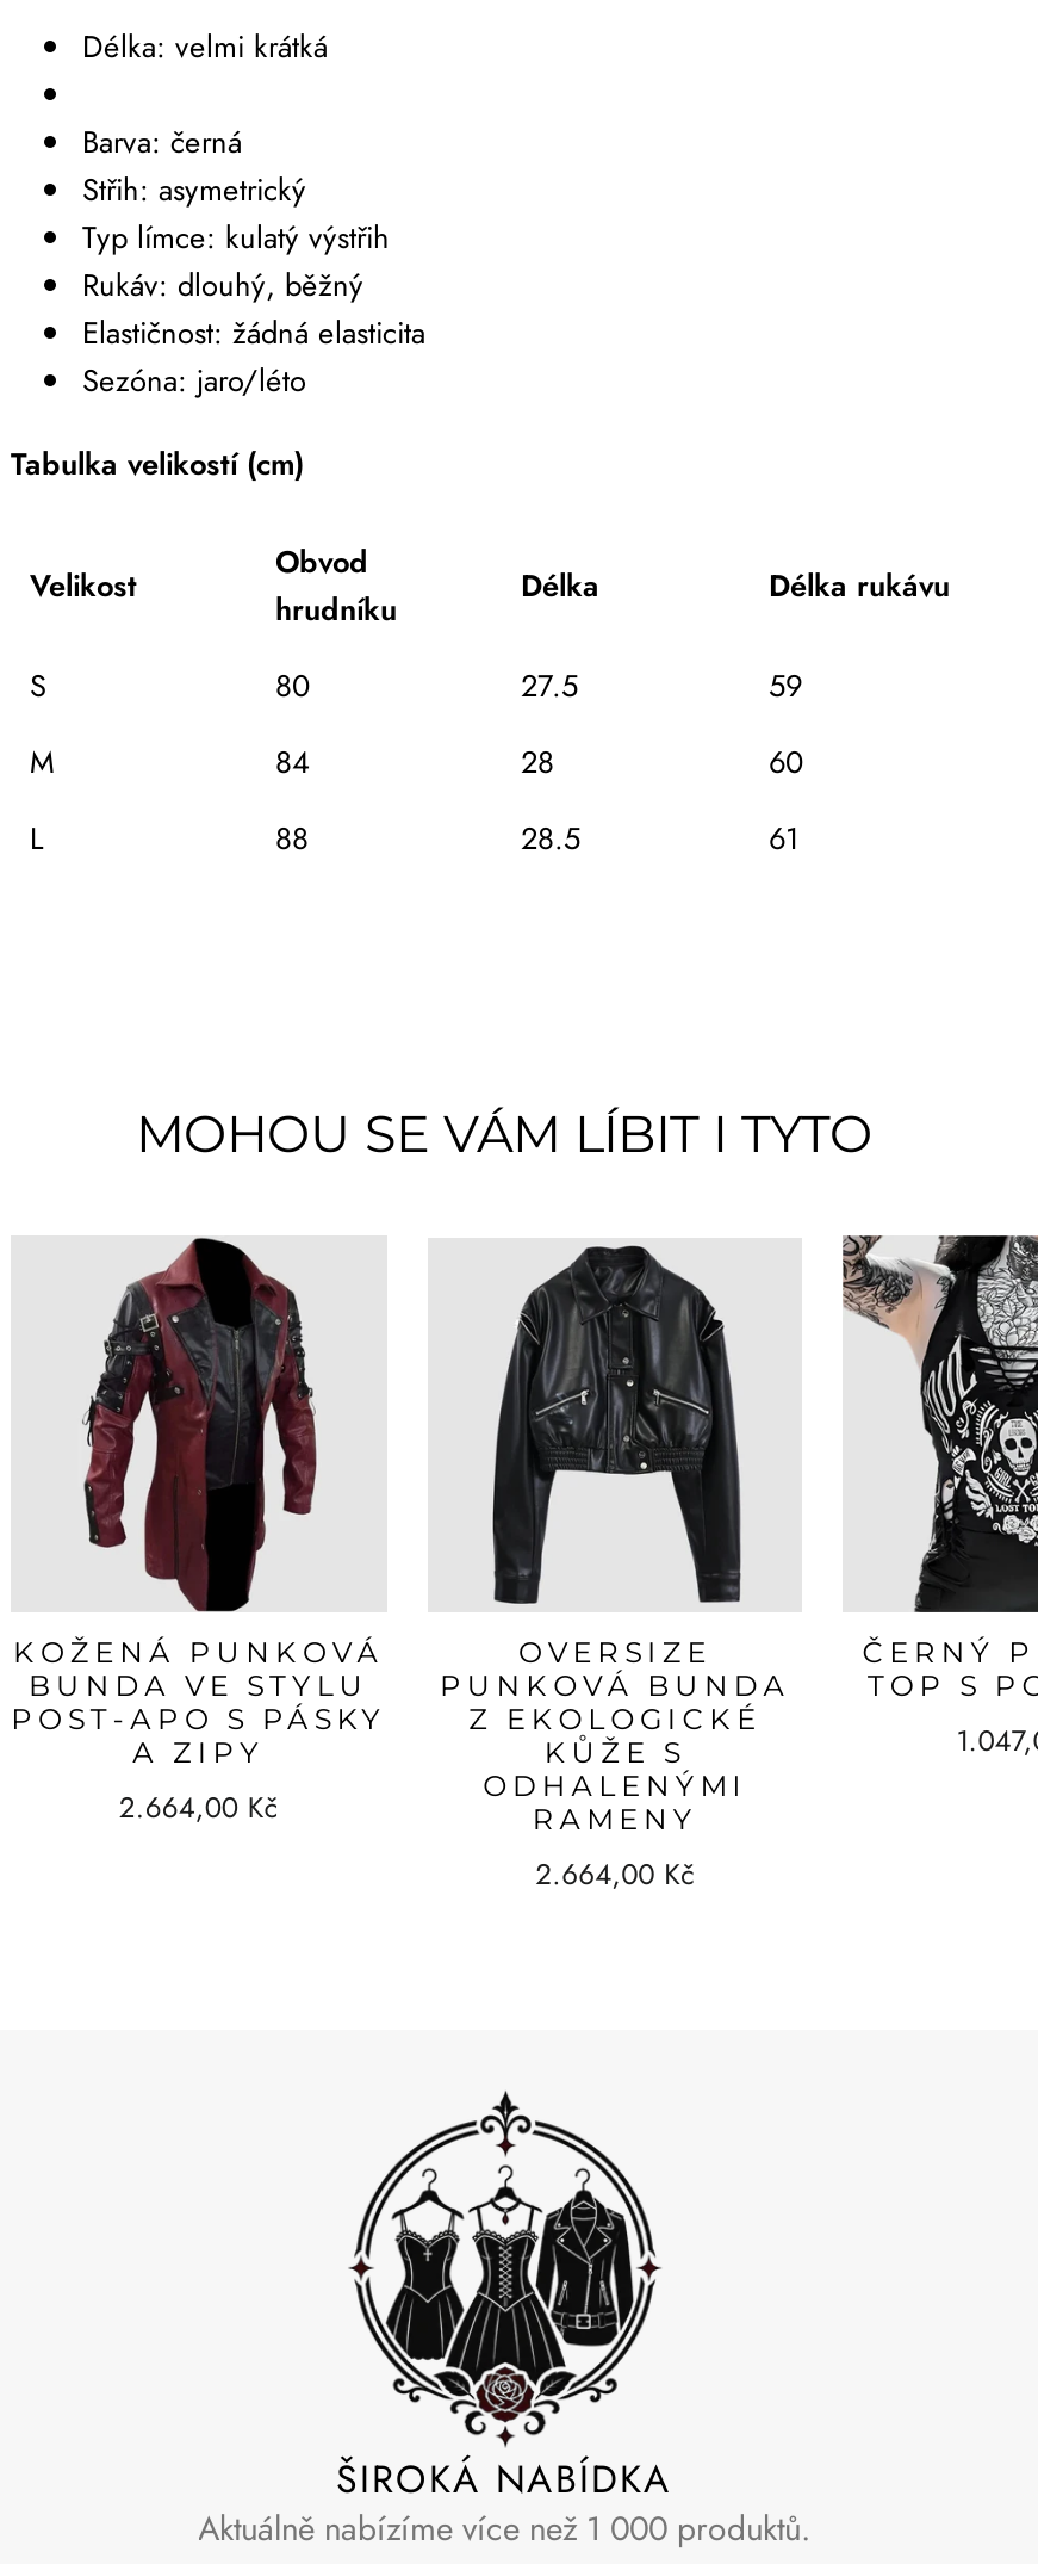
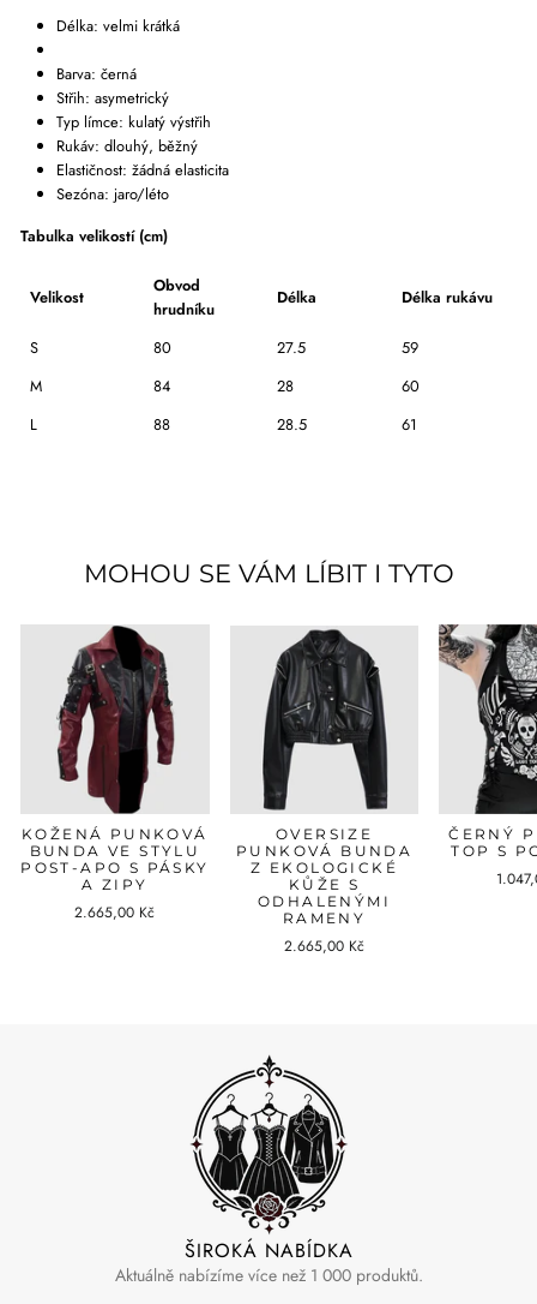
- 2.664,00 Kč
+ 2.665,00 Kč

- 2.664,00 Kč
+ 2.665,00 Kč
